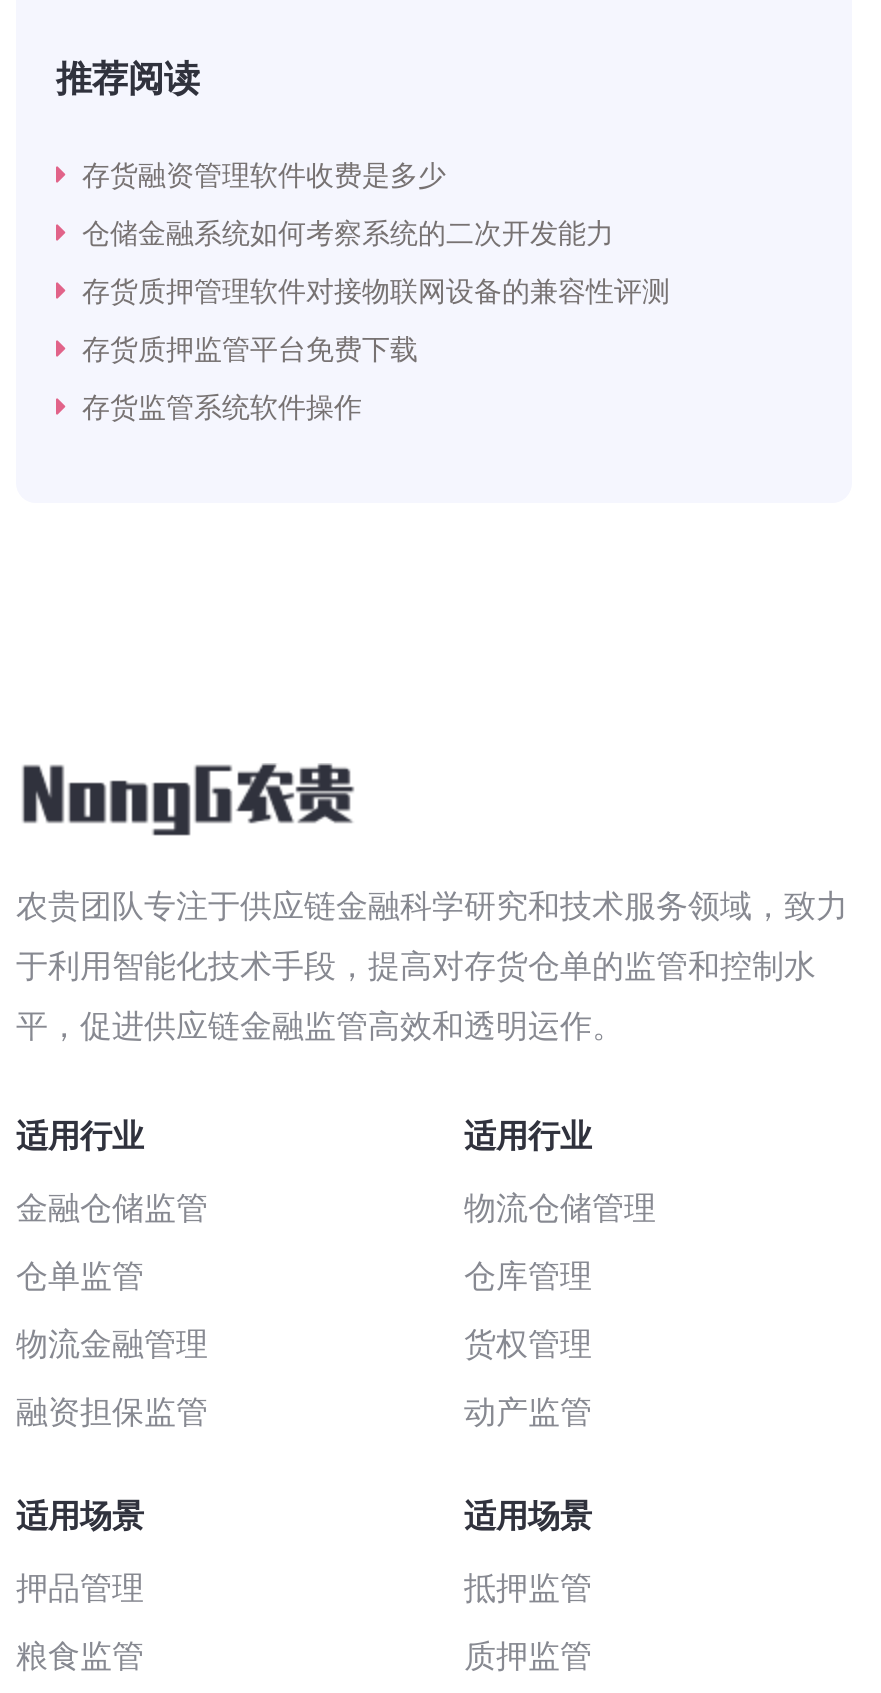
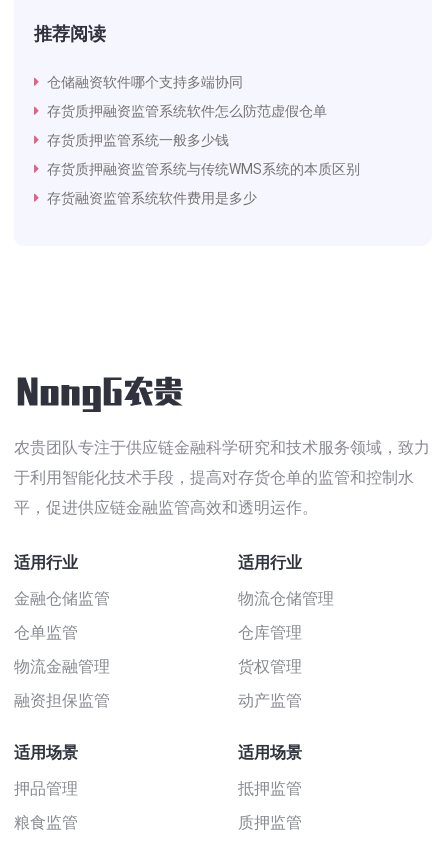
- 存货融资管理软件收费是多少
+ 仓储融资软件哪个支持多端协同

- 仓储金融系统如何考察系统的二次开发能力
+ 存货质押融资监管系统软件怎么防范虚假仓单

- 存货质押管理软件对接物联网设备的兼容性评测
+ 存货质押监管系统一般多少钱

- 存货质押监管平台免费下载
+ 存货质押融资监管系统与传统WMS系统的本质区别

- 存货监管系统软件操作
+ 存货融资监管系统软件费用是多少
